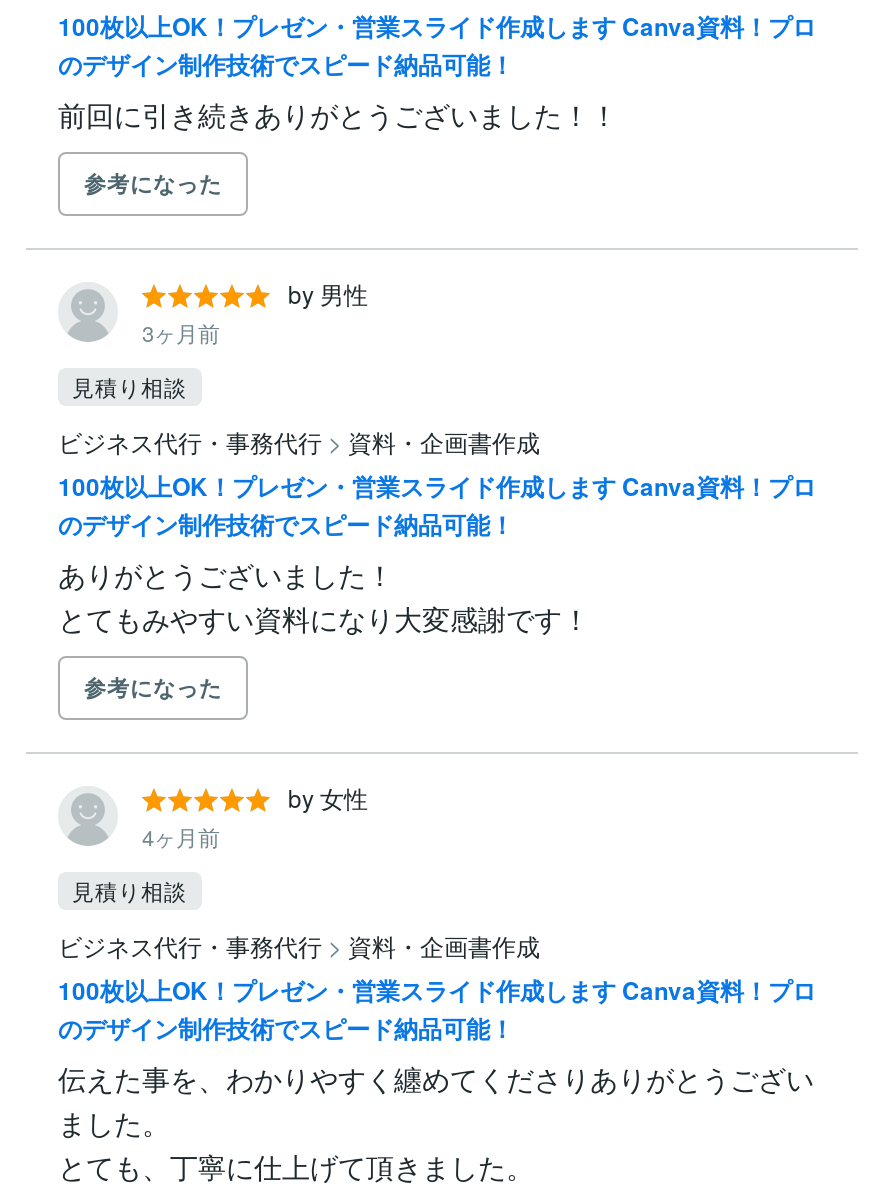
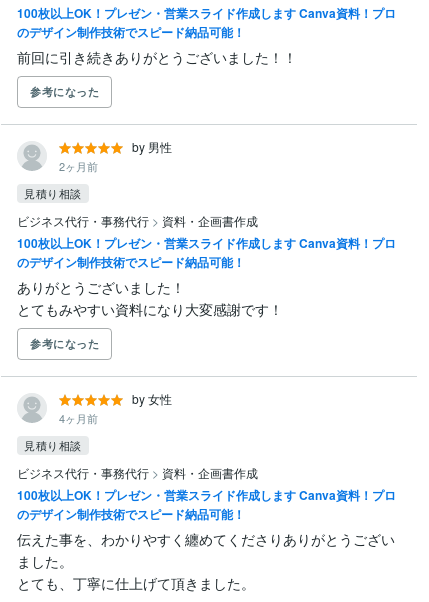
- 3ヶ月前
+ 2ヶ月前
